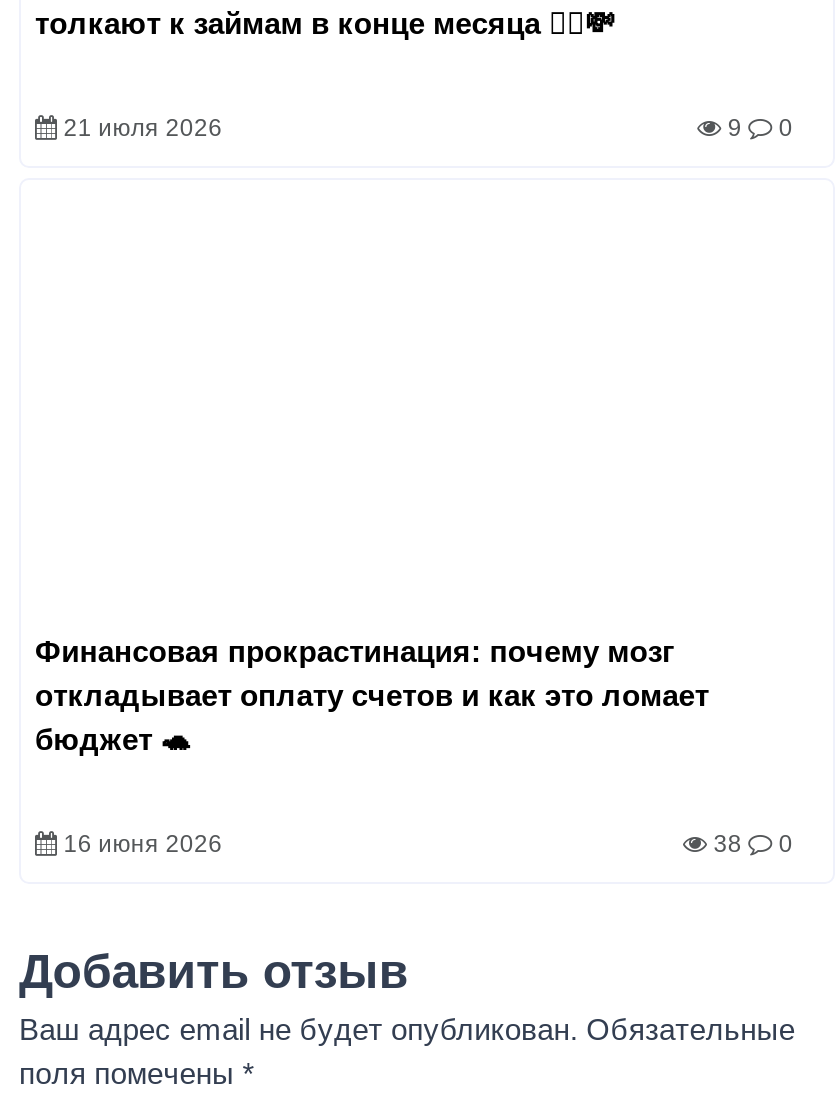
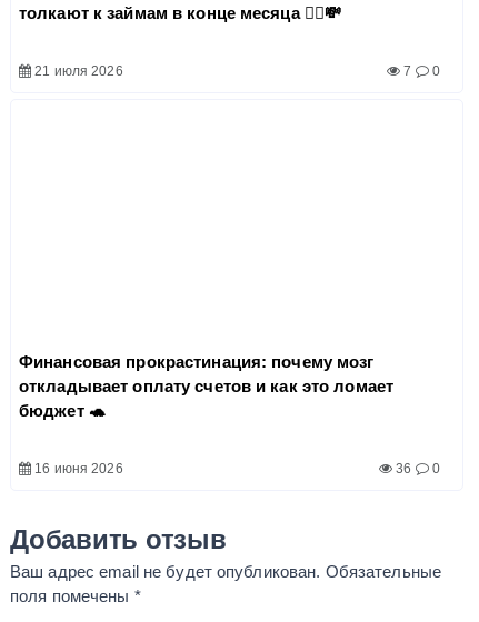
- 9 0
+ 7 0

- 38 0
+ 36 0
